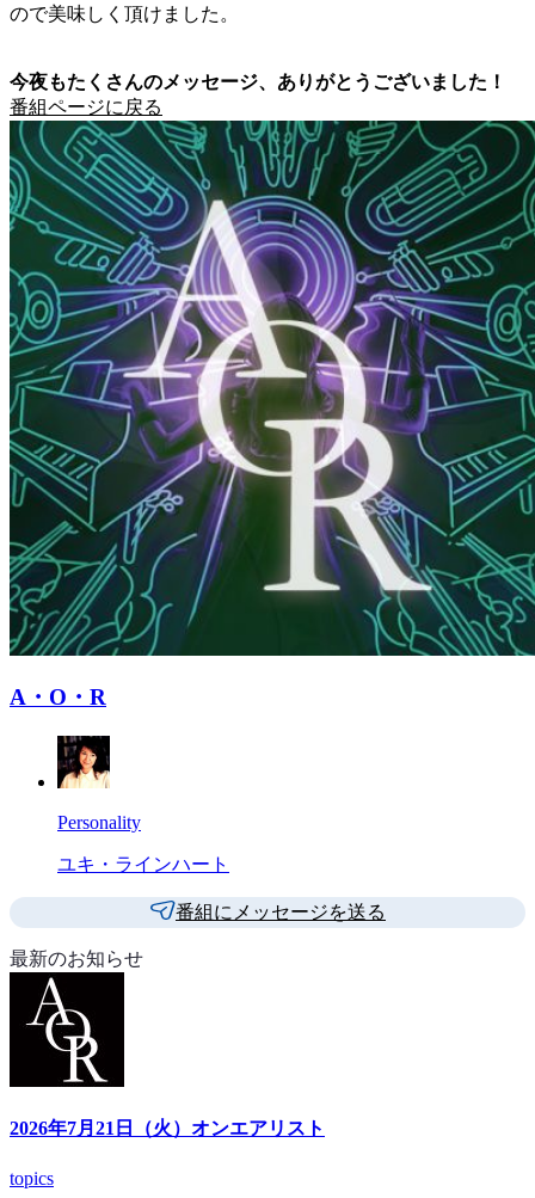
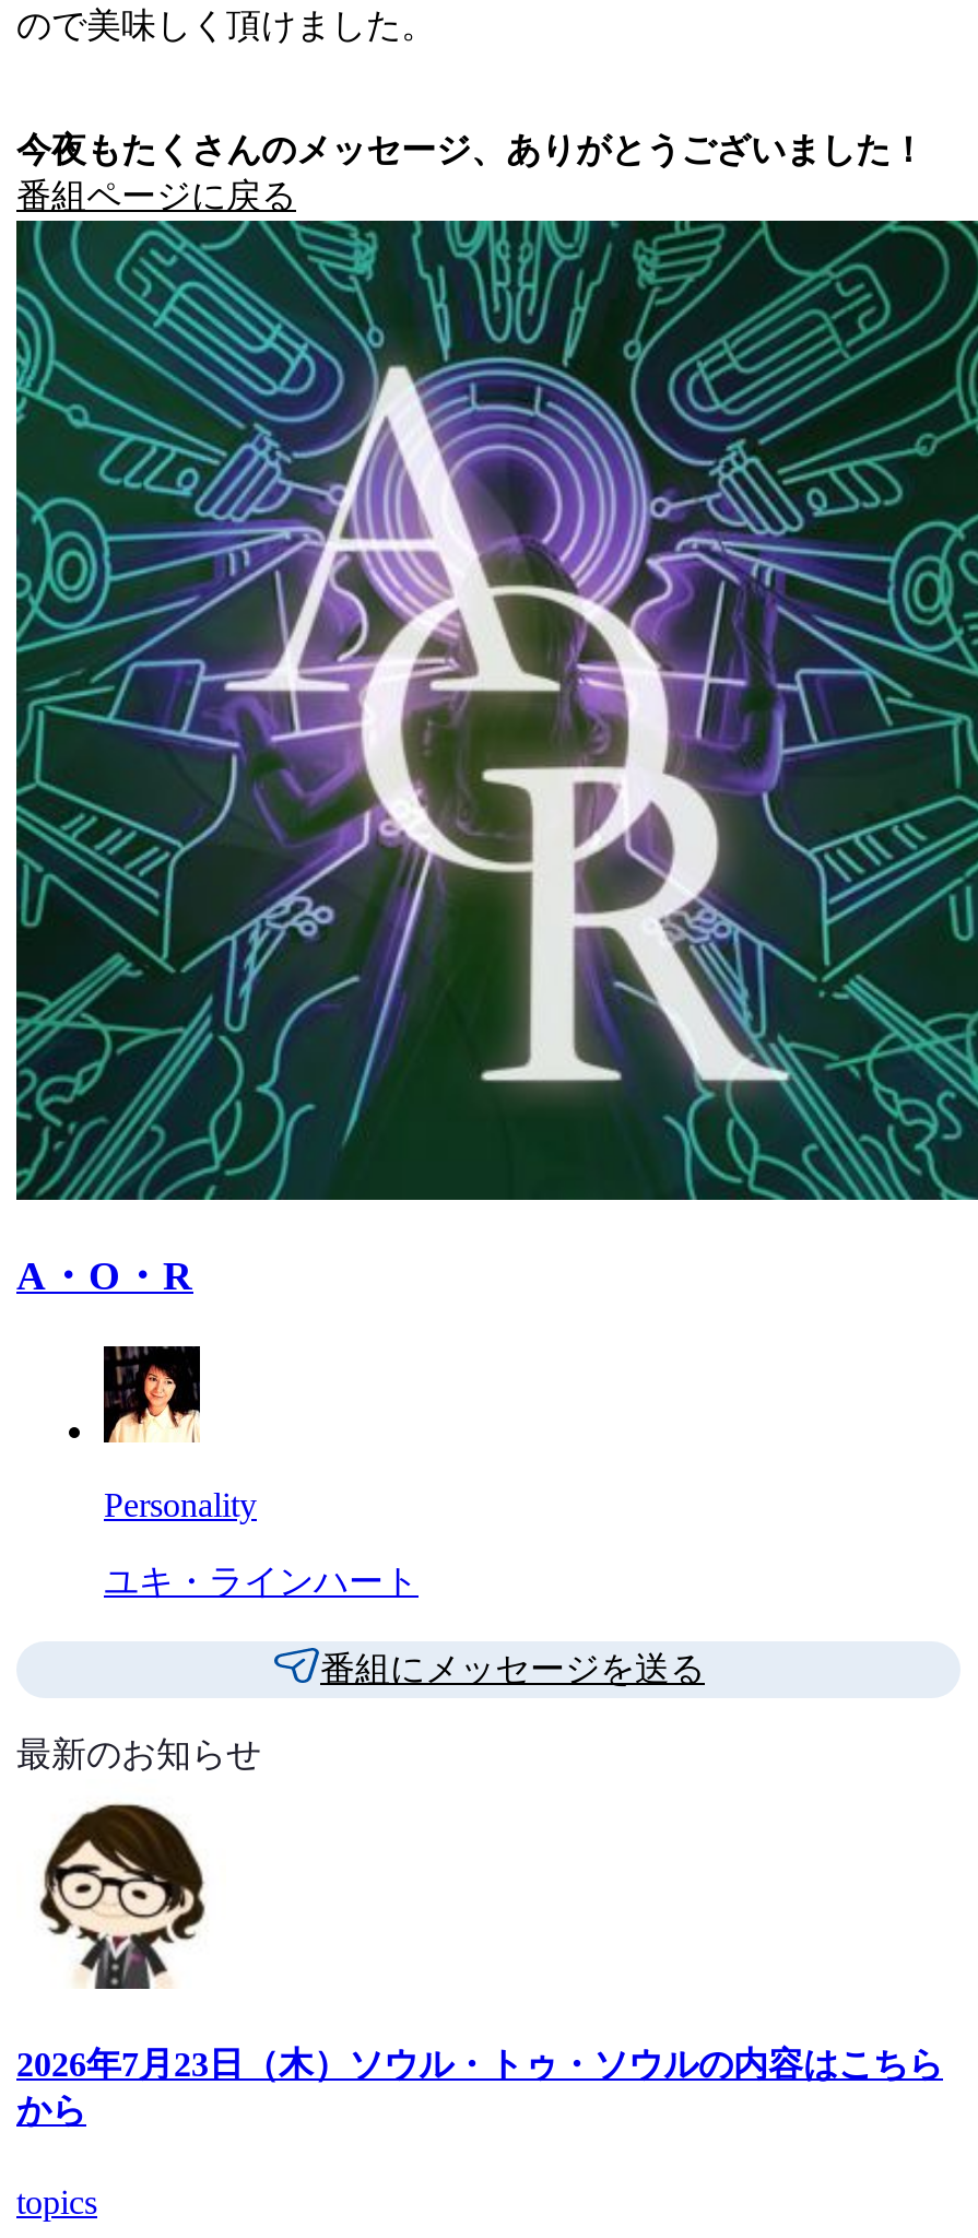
- [image]
- 2026年7月21日（火）オンエアリスト
+ [image]
+ 2026年7月23日（木）ソウル・トゥ・ソウルの内容はこちら
+ から
